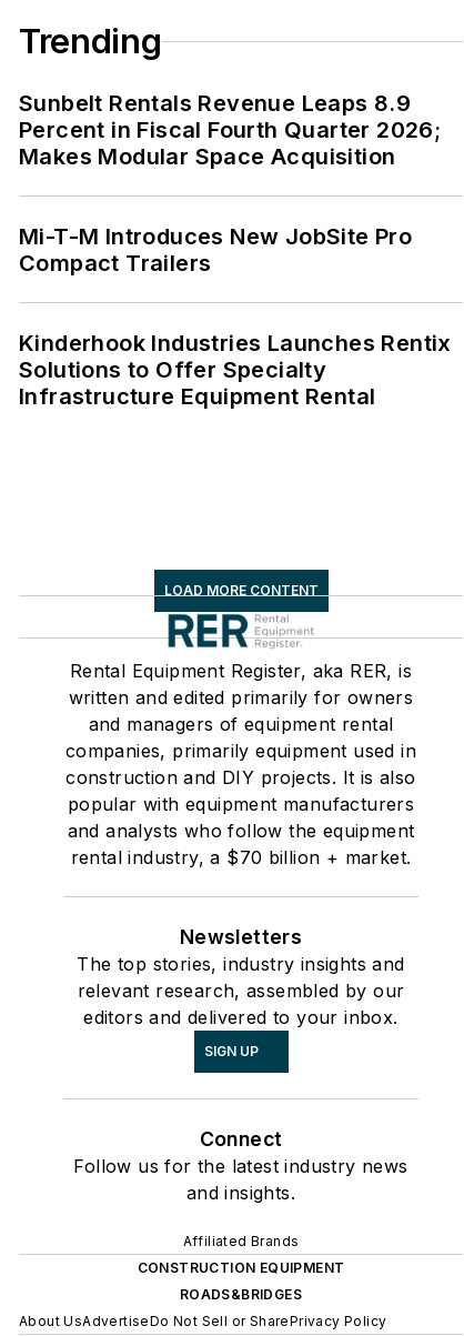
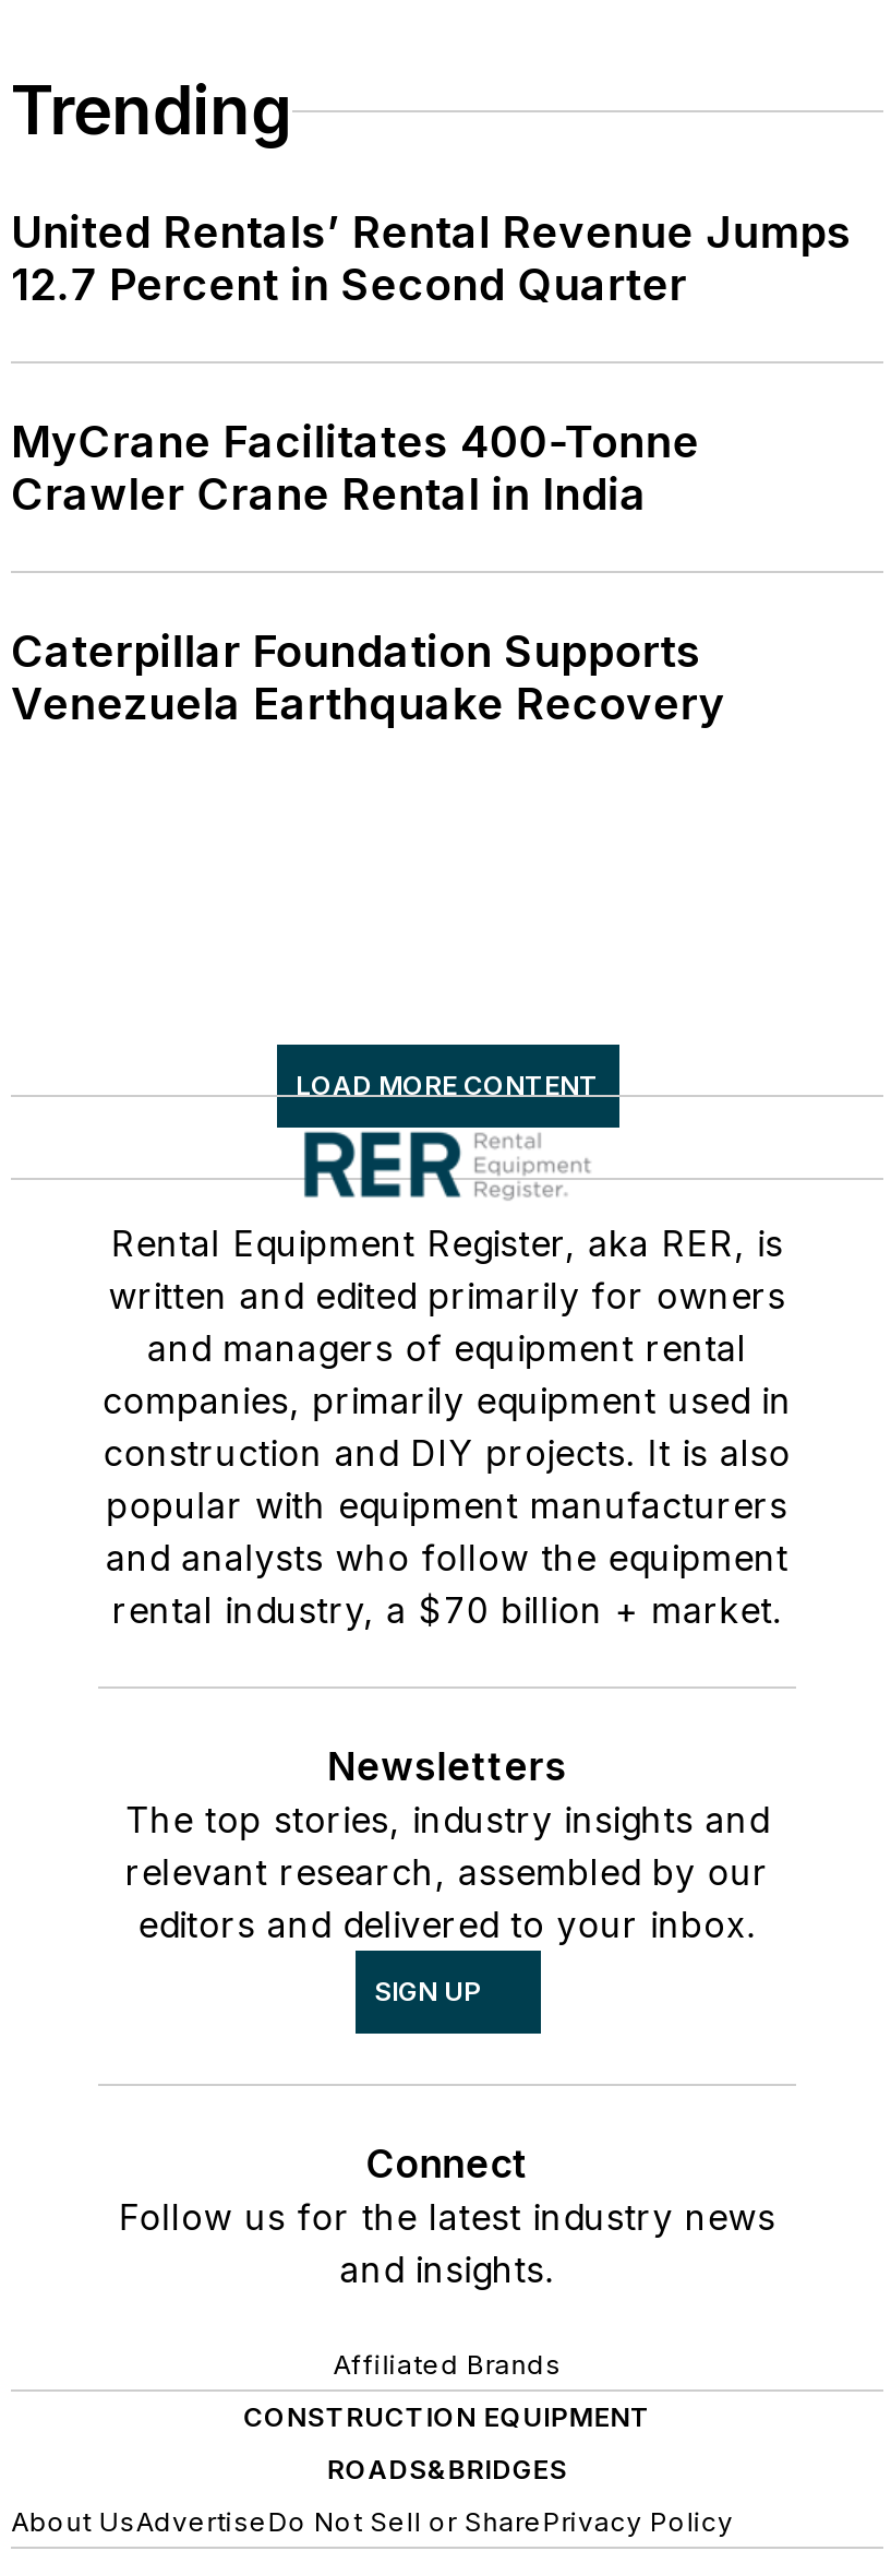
- Sunbelt Rentals Revenue Leaps 8.9
- Percent in Fiscal Fourth Quarter 2026;
- Makes Modular Space Acquisition
+ United Rentals’ Rental Revenue Jumps
+ 12.7 Percent in Second Quarter

- Mi-T-M Introduces New JobSite Pro
- Compact Trailers
+ MyCrane Facilitates 400-Tonne
+ Crawler Crane Rental in India

- Kinderhook Industries Launches Rentix
- Solutions to Offer Specialty
- Infrastructure Equipment Rental
+ Caterpillar Foundation Supports
+ Venezuela Earthquake Recovery
